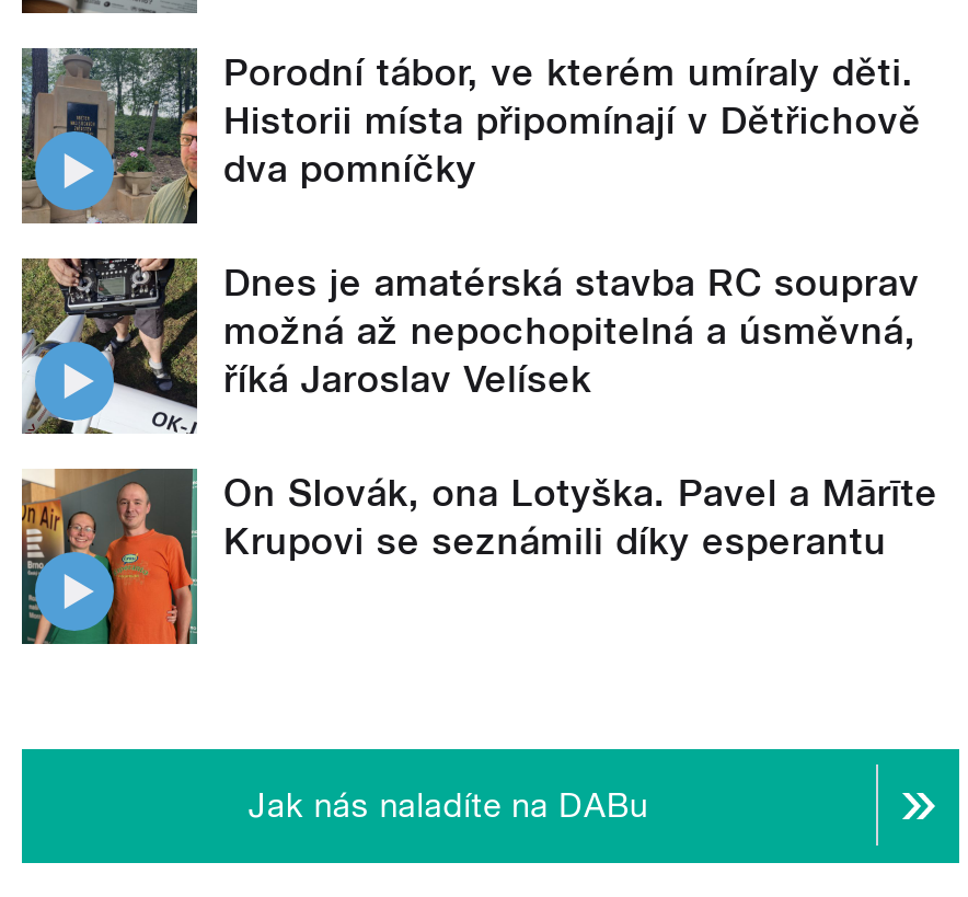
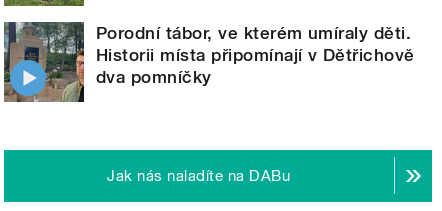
- [image]
- Dnes je amatérská stavba RC souprav
- možná až nepochopitelná a úsměvná,
- říká Jaroslav Velísek
- On Slovák, ona Lotyška. Pavel a Mārīte
- Krupovi se seznámili díky esperantu

- [image]
